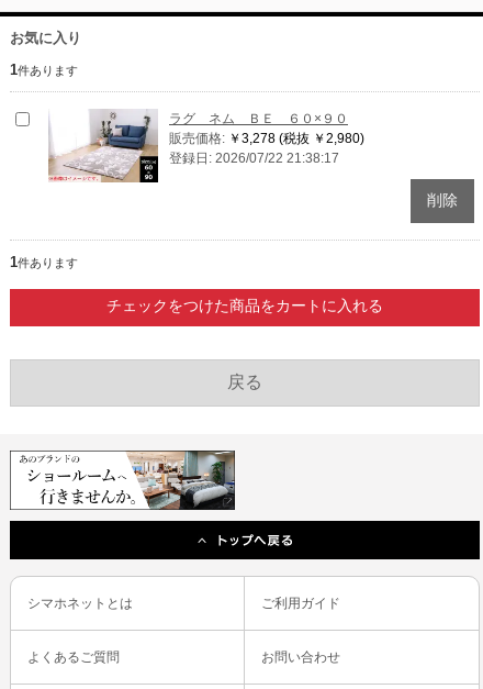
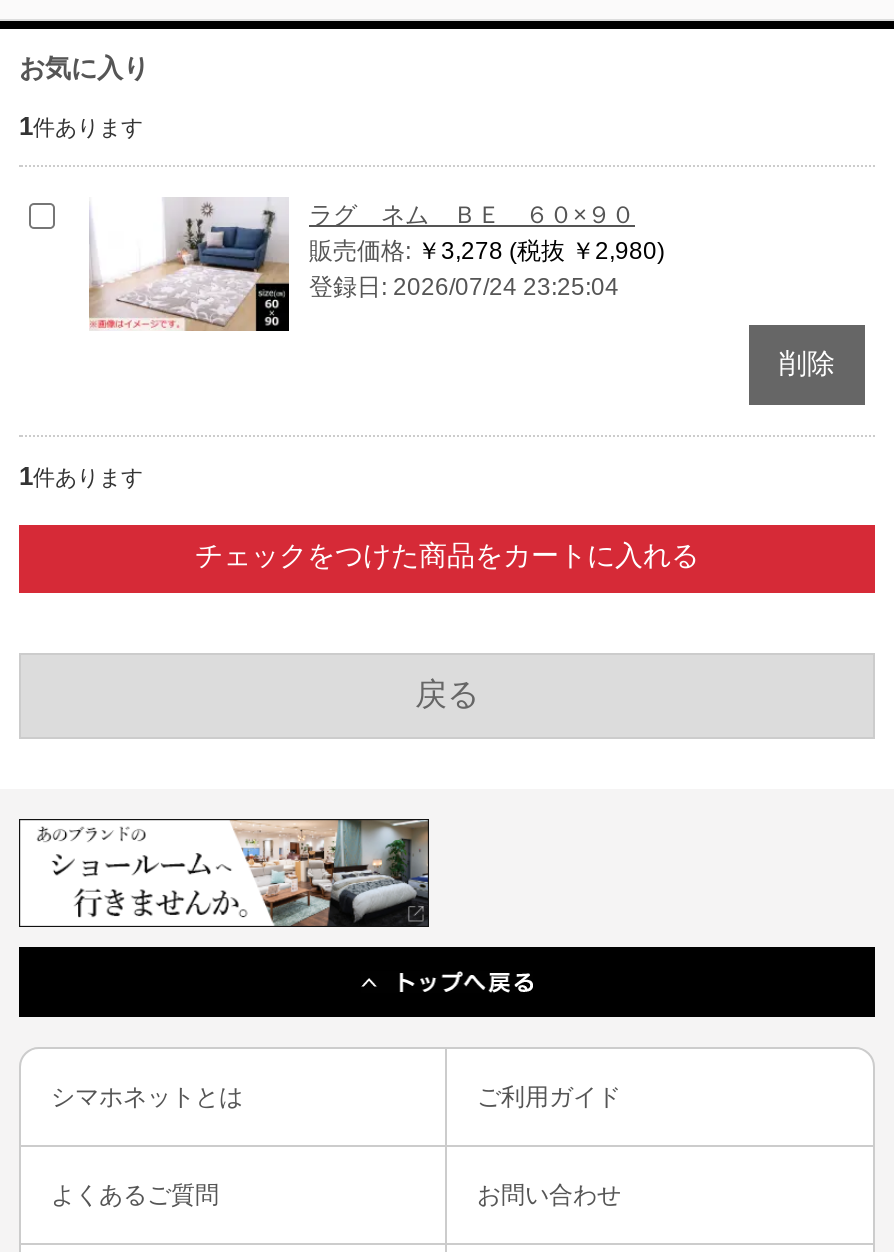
- 登録日: 2026/07/22 21:38:17
+ 登録日: 2026/07/24 23:25:04
